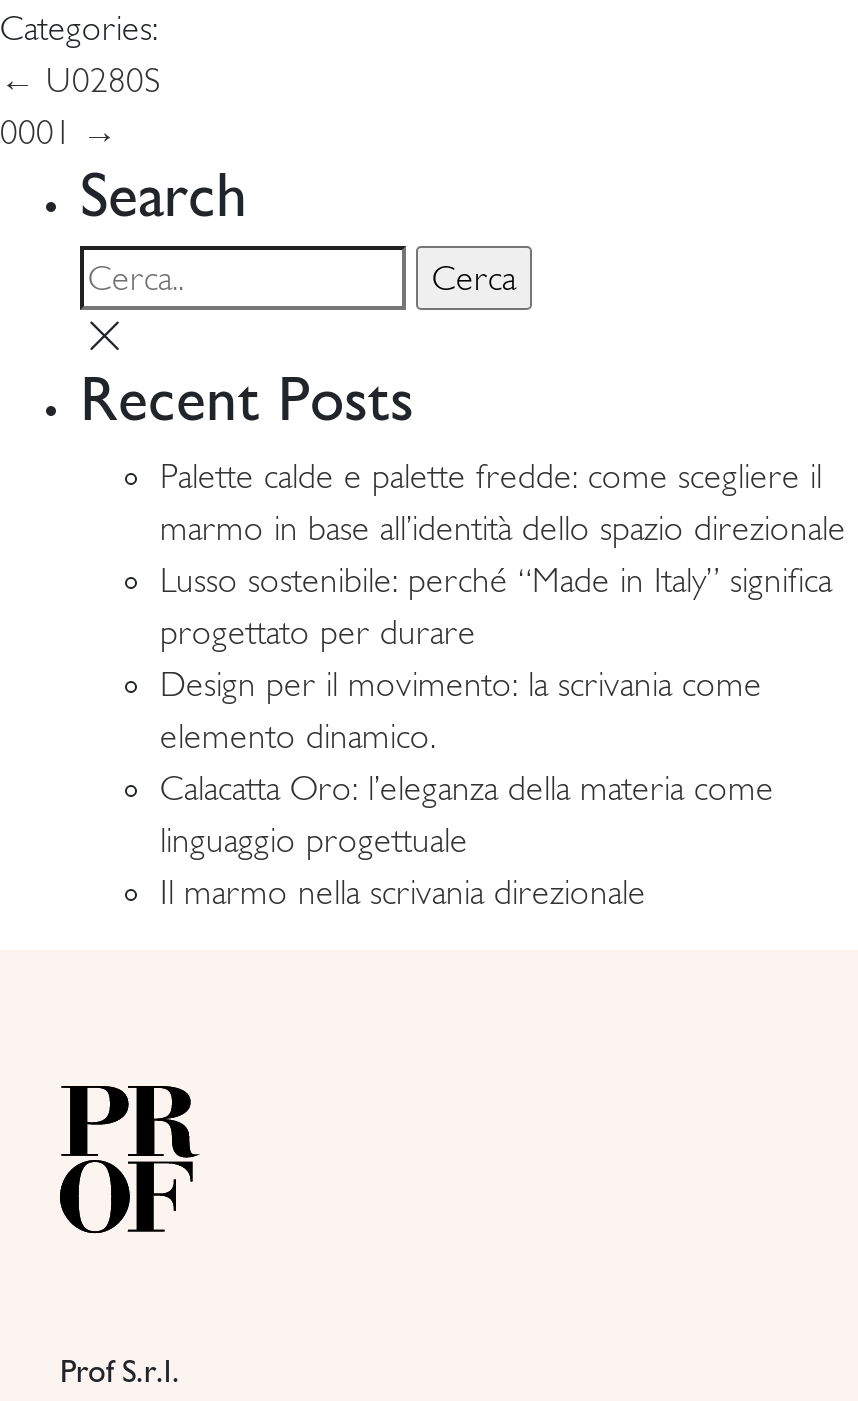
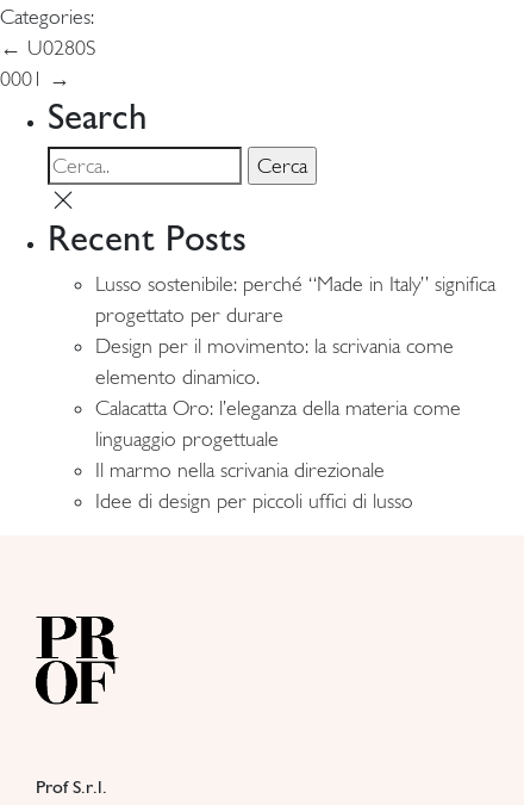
- Palette calde e palette fredde: come scegliere il
- marmo in base all’identità dello spazio direzionale

moved up: Lusso sostenibile: perché “Made in Italy” significa | progettato per durare | Design per il movimento: la scrivania come | elemento dinamico. | Calacatta Oro: l’eleganza della materia come | linguaggio progettuale | Il marmo nella scrivania direzionale

+ Idee di design per piccoli uffici di lusso
